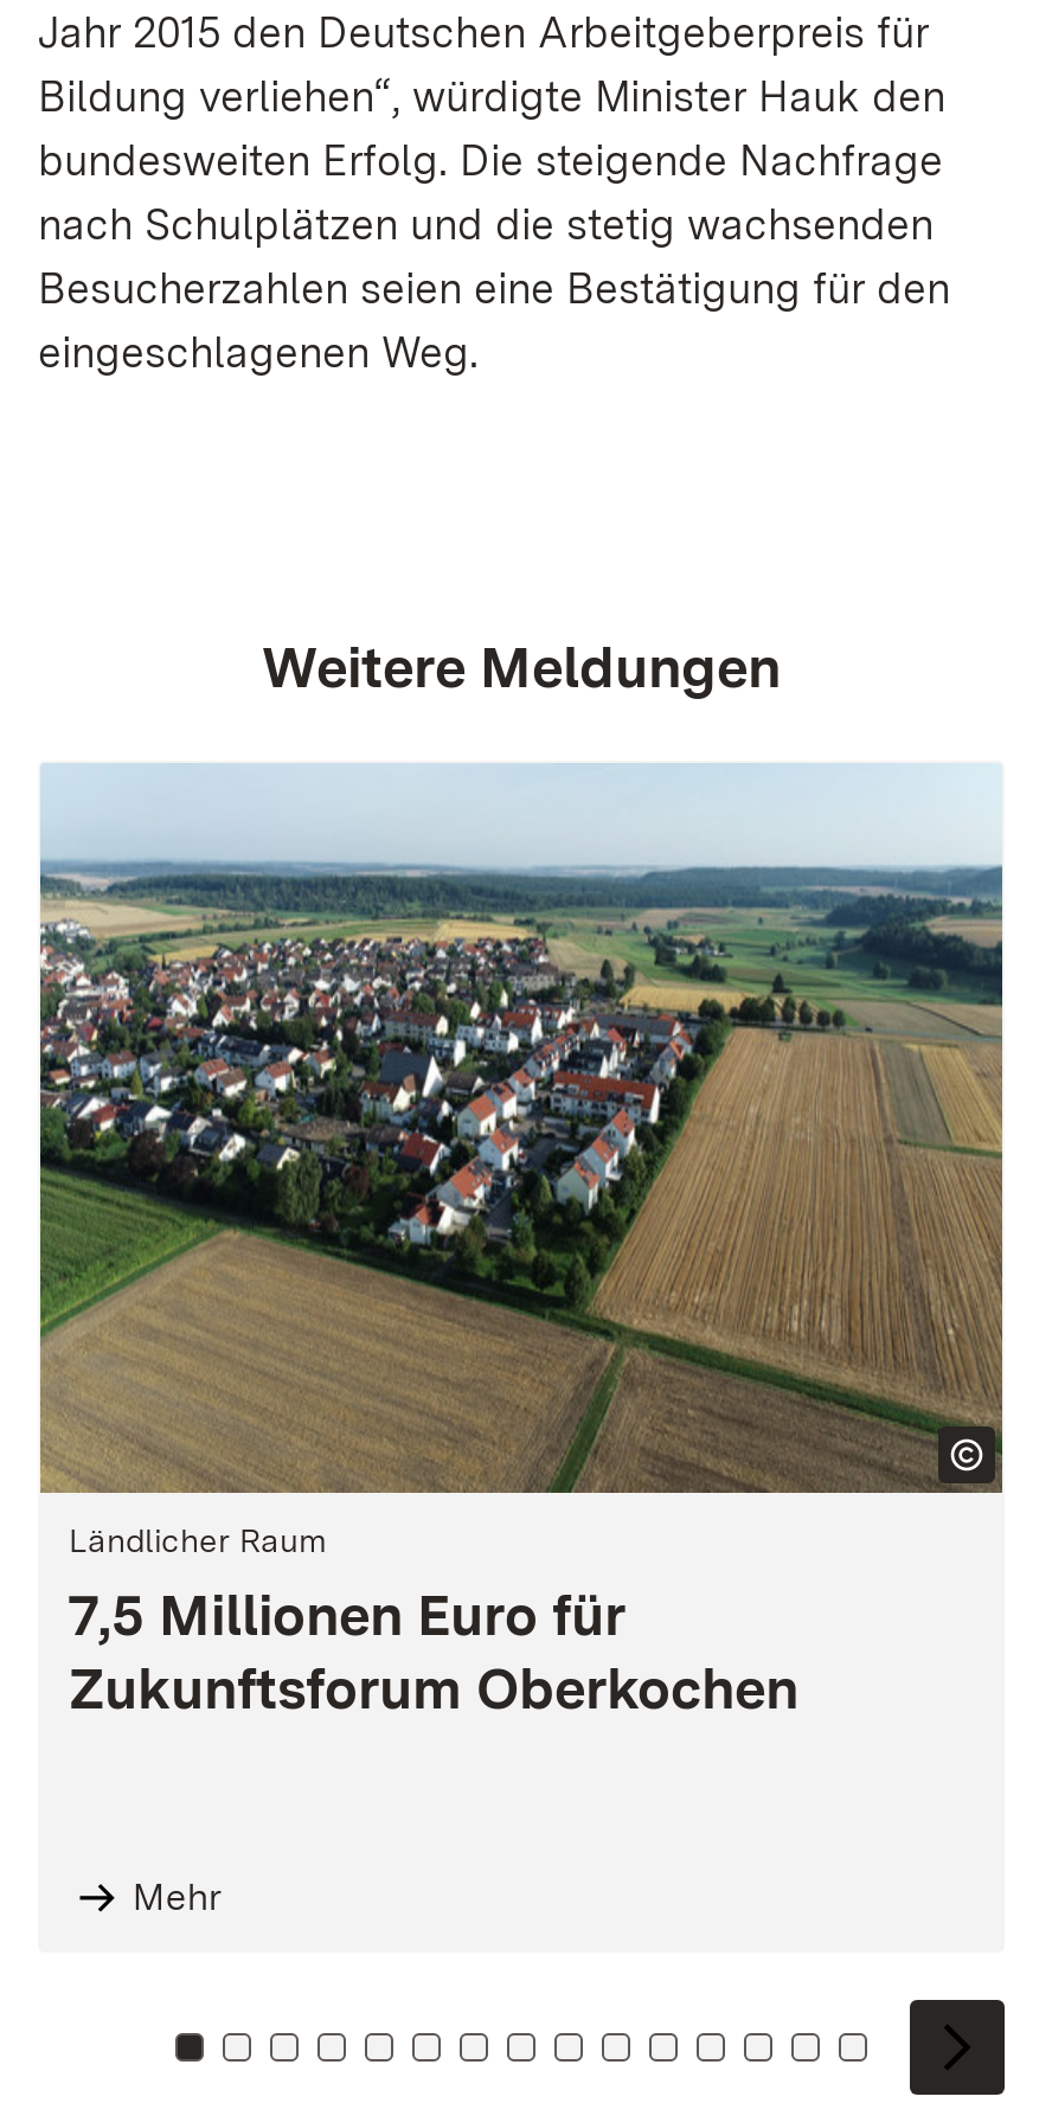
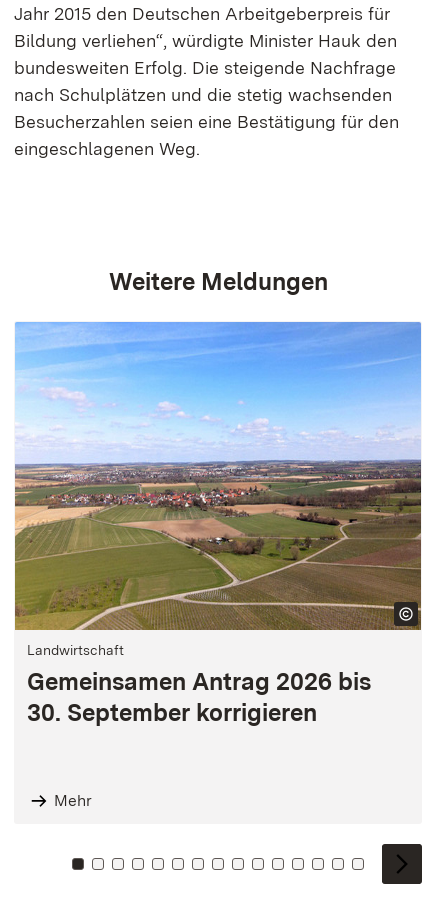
- [image]
- Ländlicher Raum
- 7,5 Millionen Euro für
- Zukunftsforum Oberkochen
+ [image]
+ Landwirtschaft
+ Gemeinsamen Antrag 2026 bis
+ 30. September korrigieren
